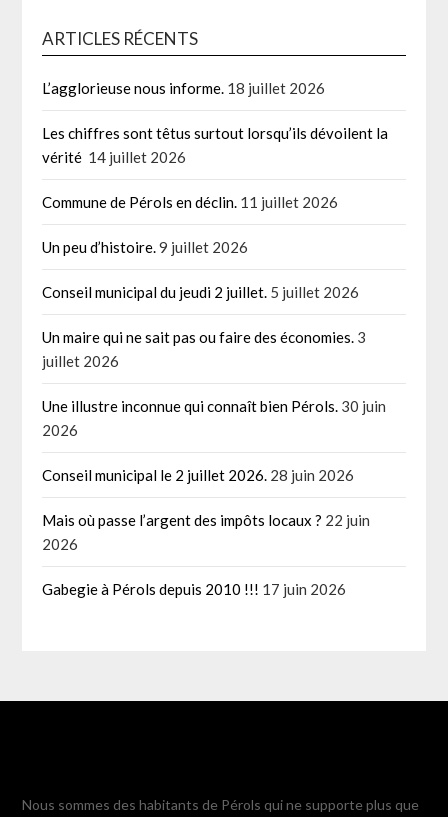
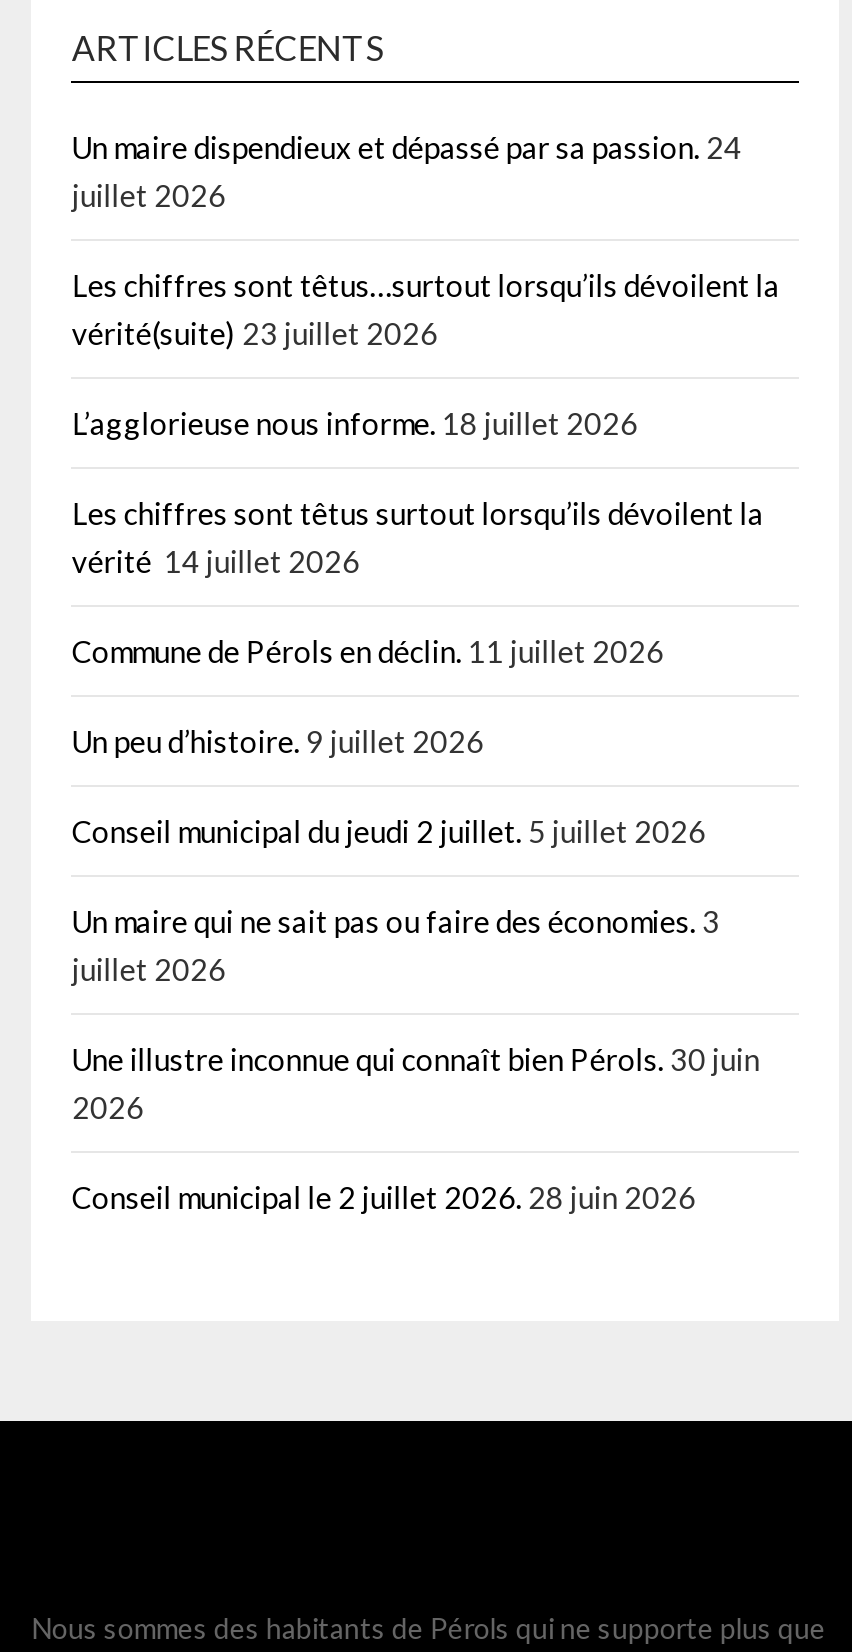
+ Un maire dispendieux et dépassé par sa passion. 24
+ juillet 2026
+ Les chiffres sont têtus…surtout lorsqu’ils dévoilent la
+ vérité(suite) 23 juillet 2026

moved down: L’agglorieuse nous informe. 18 juillet 2026 | Les chiffres sont têtus surtout lorsqu’ils dévoilent la | vérité 14 juillet 2026 | ... | 2026 | Conseil municipal le 2 juillet 2026. 28 juin 2026

- Mais où passe l’argent des impôts locaux ? 22 juin
- 2026
- Gabegie à Pérols depuis 2010 !!! 17 juin 2026
